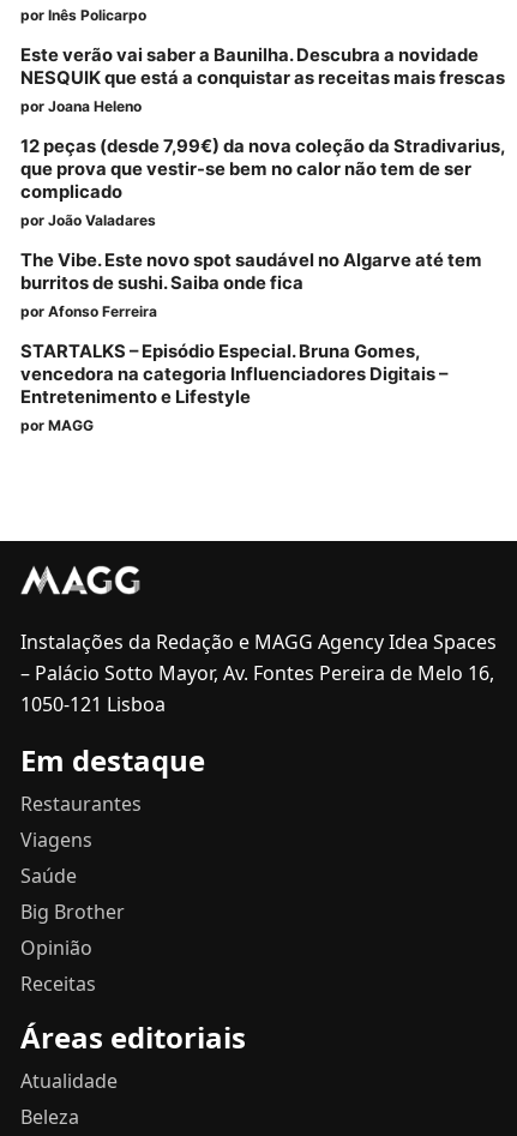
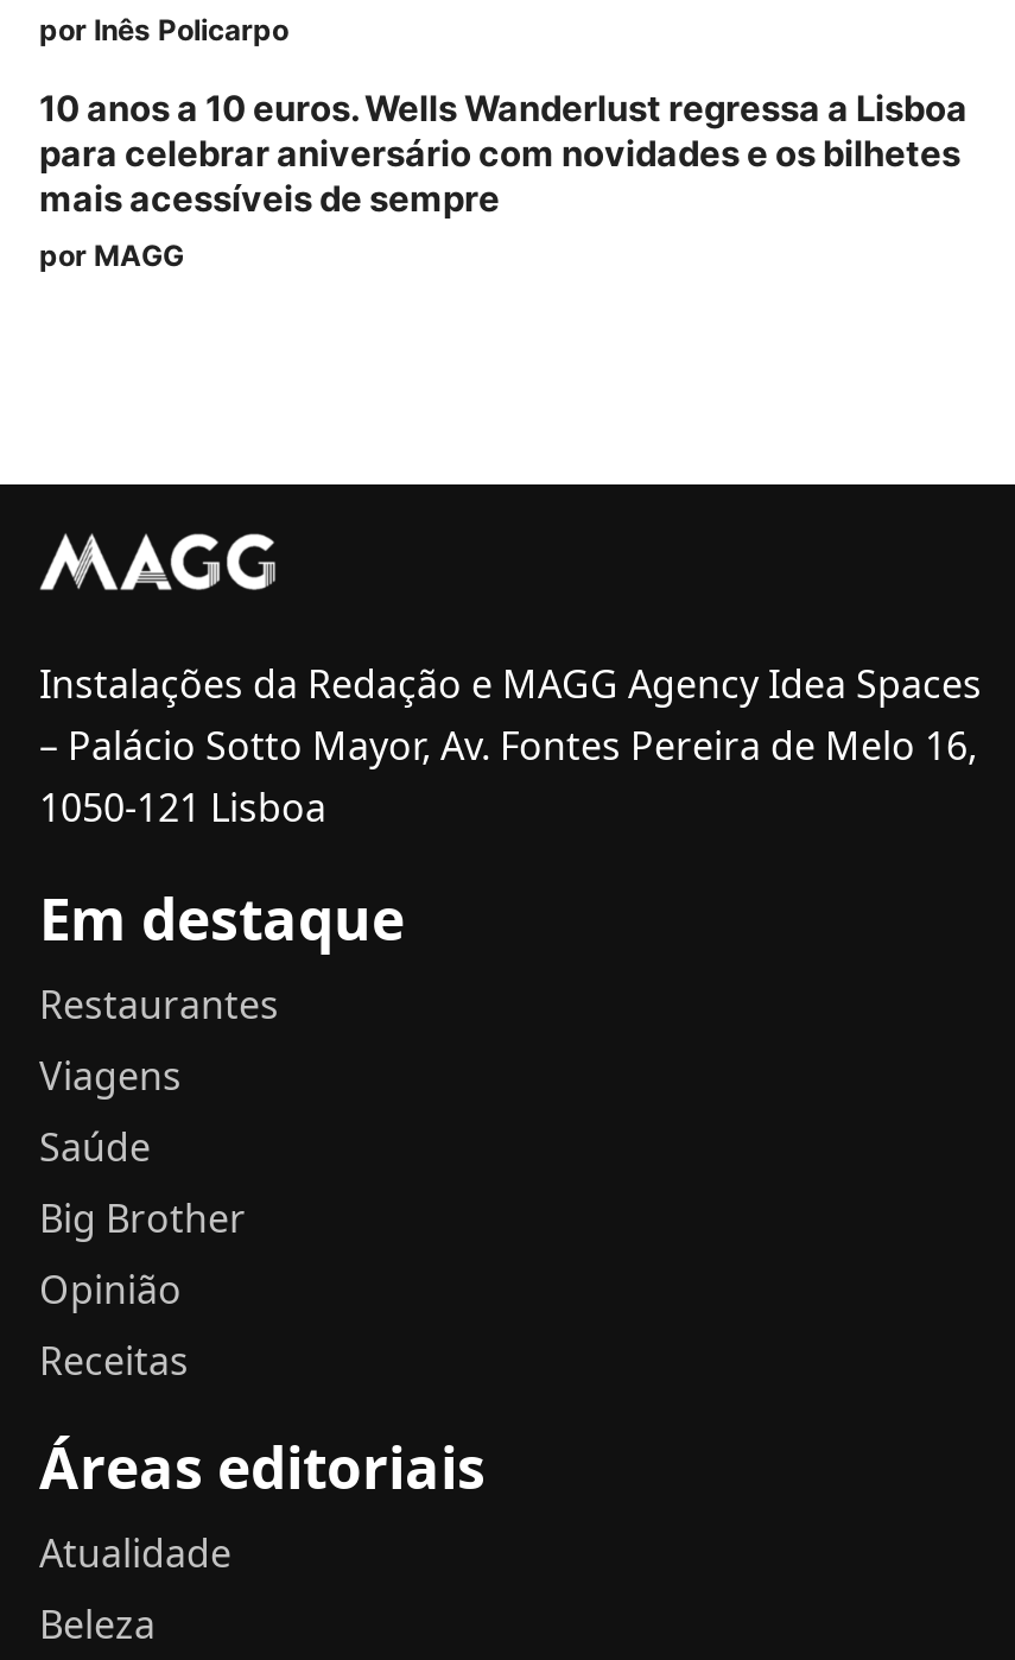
- Este verão vai saber a Baunilha. Descubra a novidade
- NESQUIK que está a conquistar as receitas mais frescas
- por Joana Heleno
- 12 peças (desde 7,99€) da nova coleção da Stradivarius,
- que prova que vestir-se bem no calor não tem de ser
- complicado
- por João Valadares
- The Vibe. Este novo spot saudável no Algarve até tem
- burritos de sushi. Saiba onde fica
- por Afonso Ferreira
- STARTALKS – Episódio Especial. Bruna Gomes,
- vencedora na categoria Influenciadores Digitais –
- Entretenimento e Lifestyle
+ 10 anos a 10 euros. Wells Wanderlust regressa a Lisboa
+ para celebrar aniversário com novidades e os bilhetes
+ mais acessíveis de sempre
